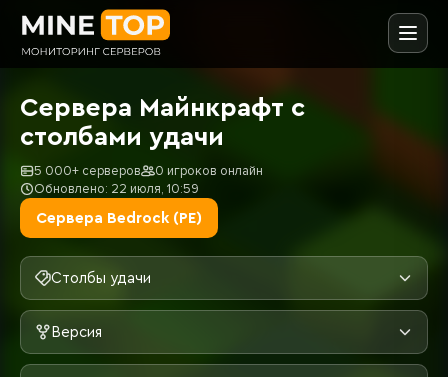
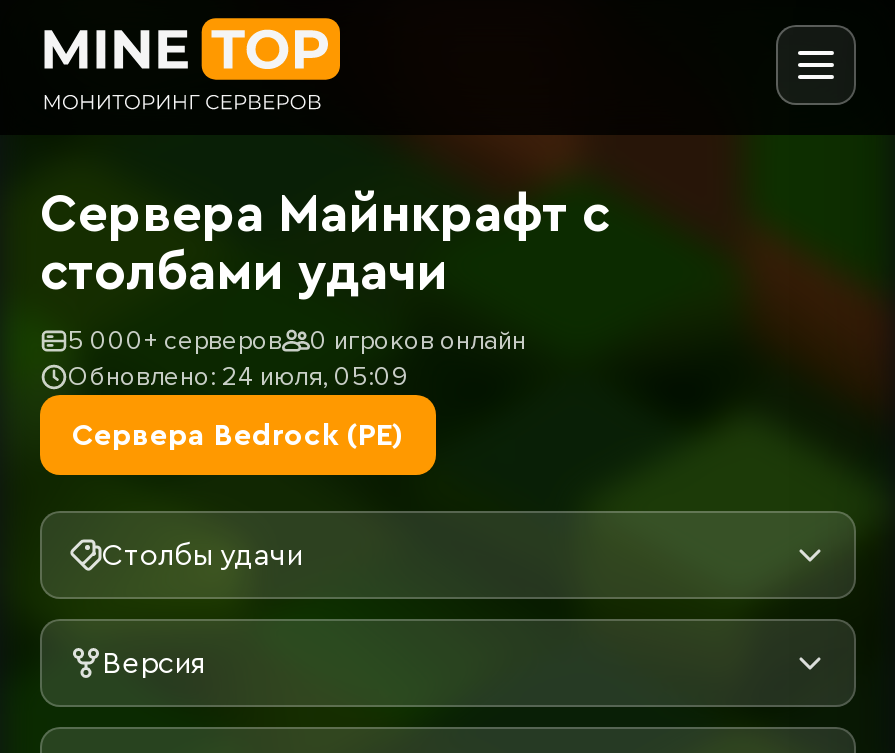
- Обновлено: 22 июля, 10:59
+ Обновлено: 24 июля, 05:09
